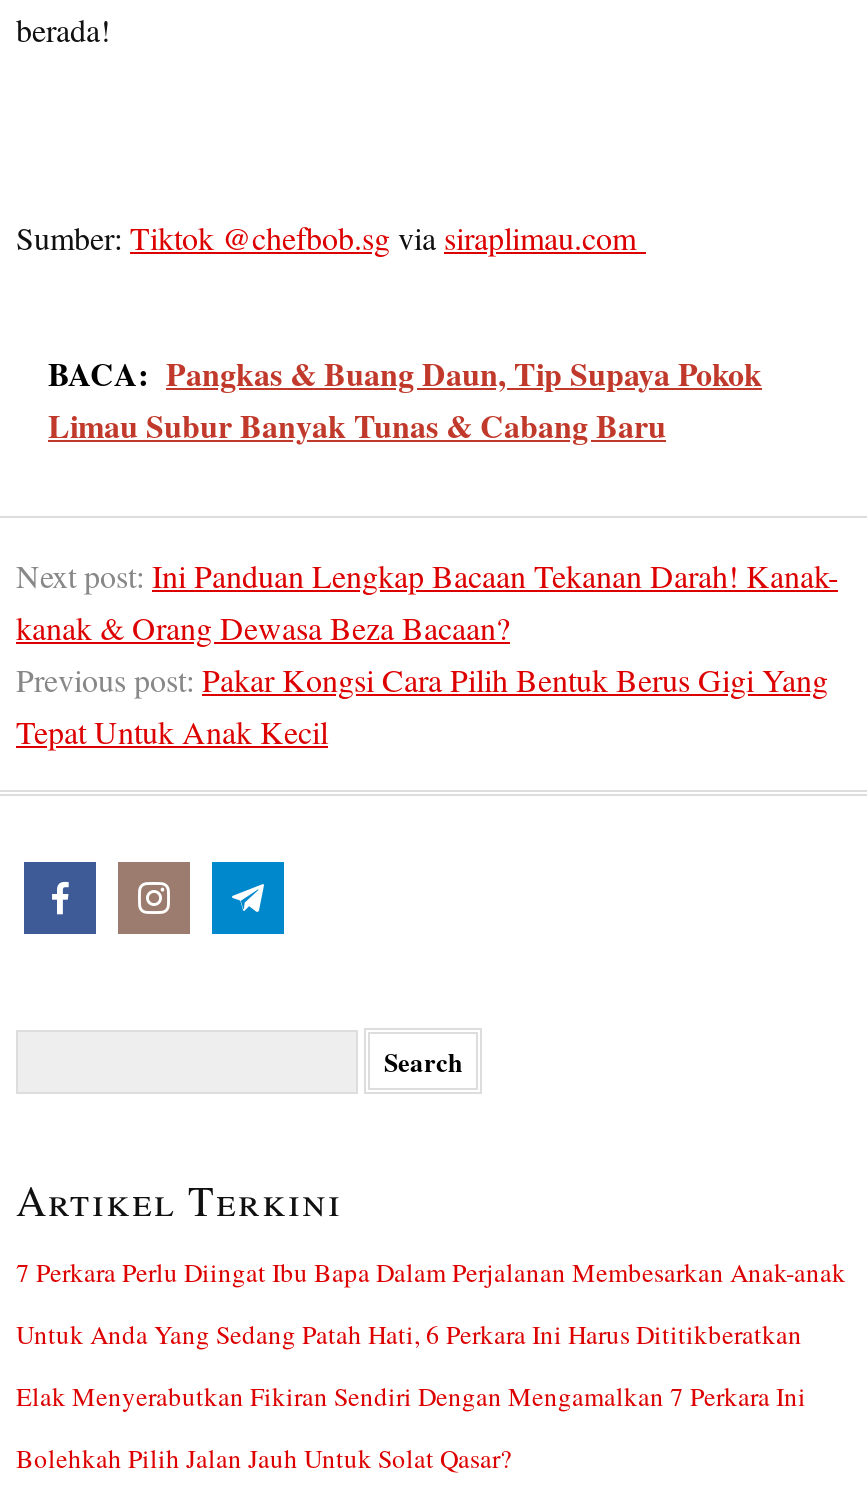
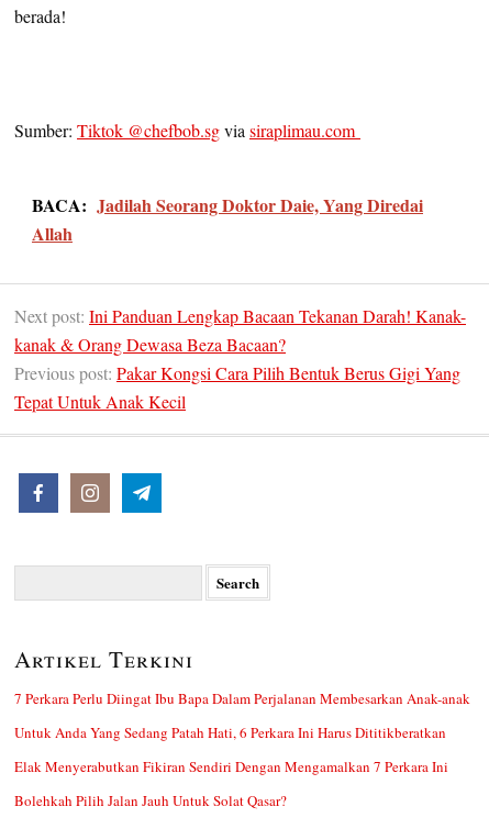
- BACA: Pangkas & Buang Daun, Tip Supaya Pokok
- Limau Subur Banyak Tunas & Cabang Baru
+ BACA: Jadilah Seorang Doktor Daie, Yang Diredai
+ Allah
